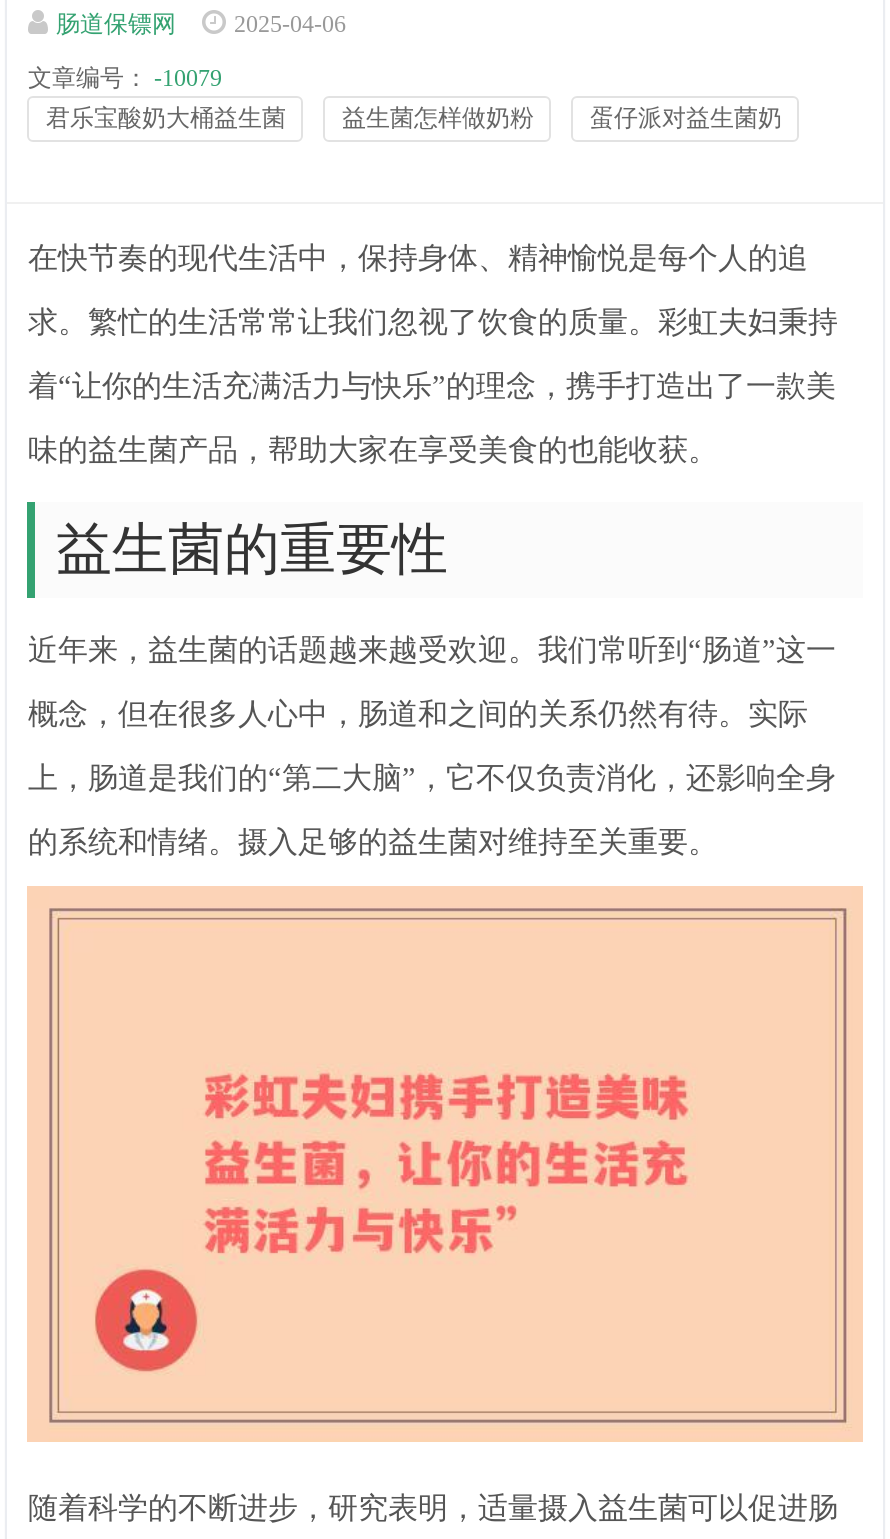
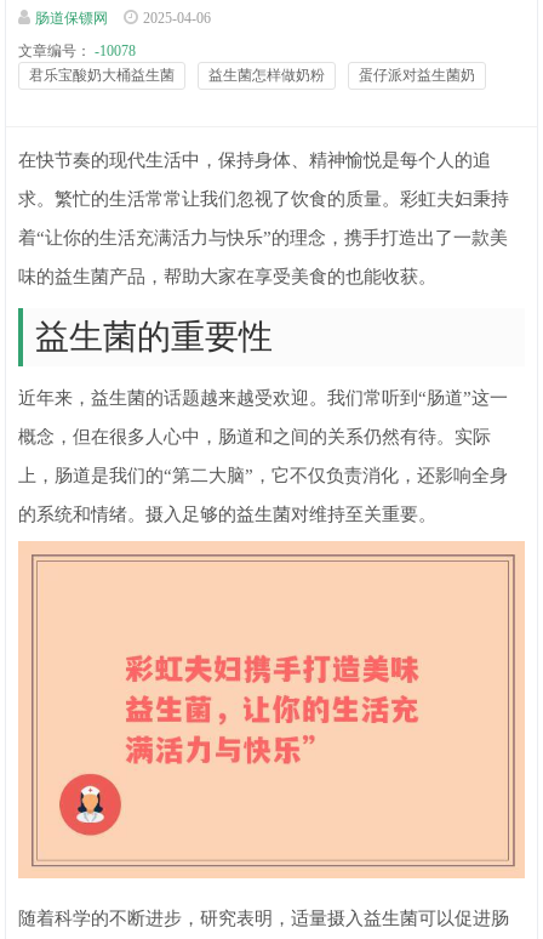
- 文章编号： -10079
+ 文章编号： -10078
